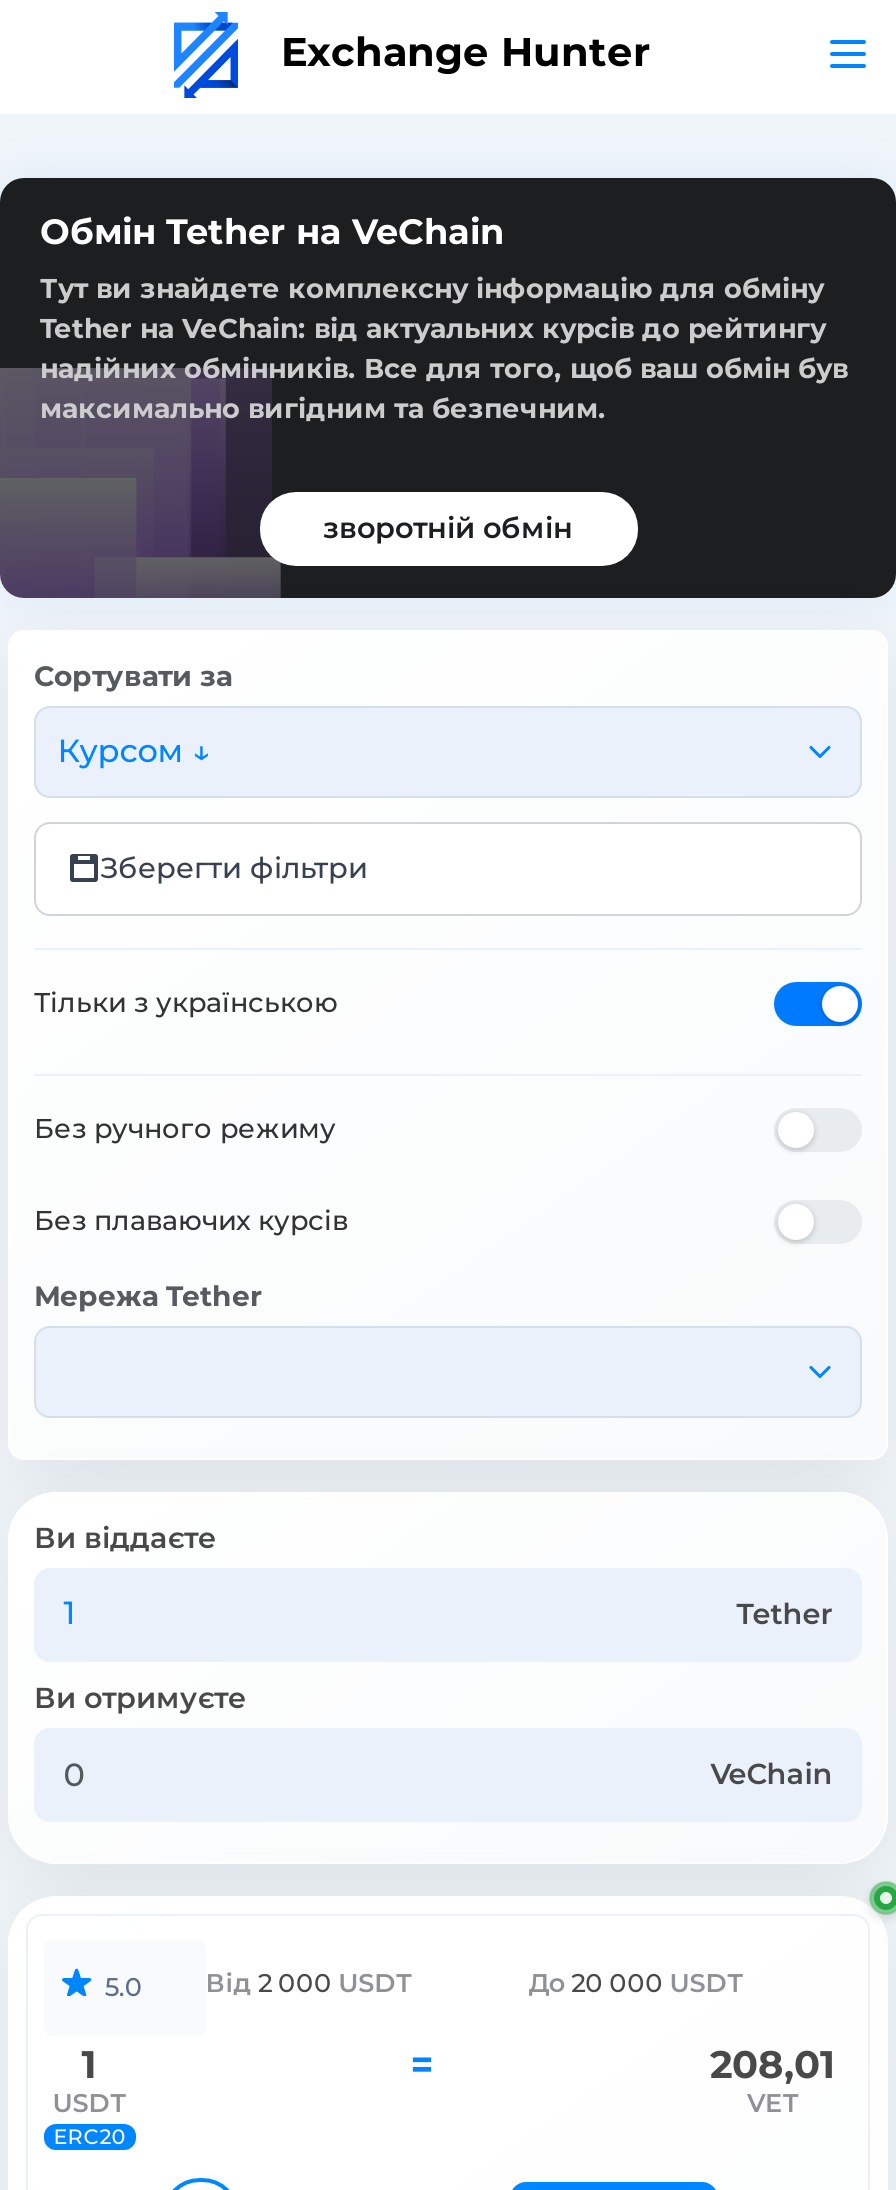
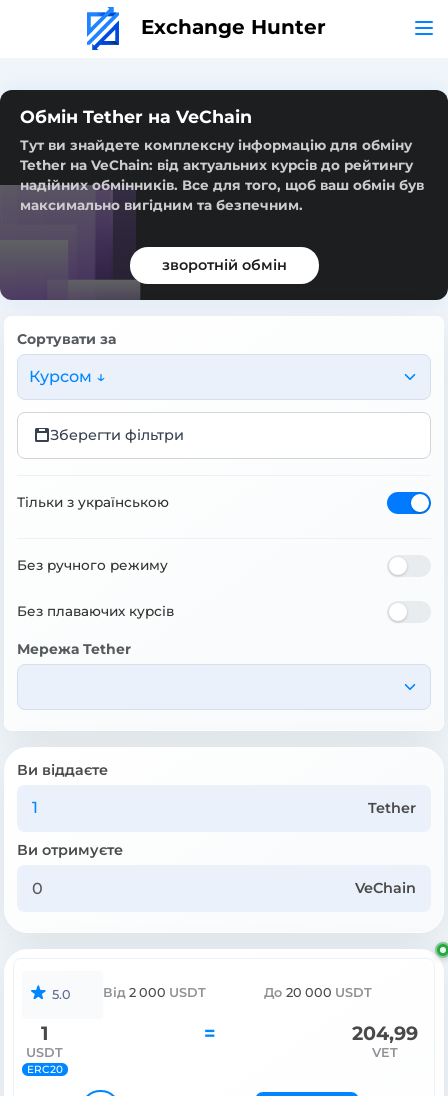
- 208,01
+ 204,99
